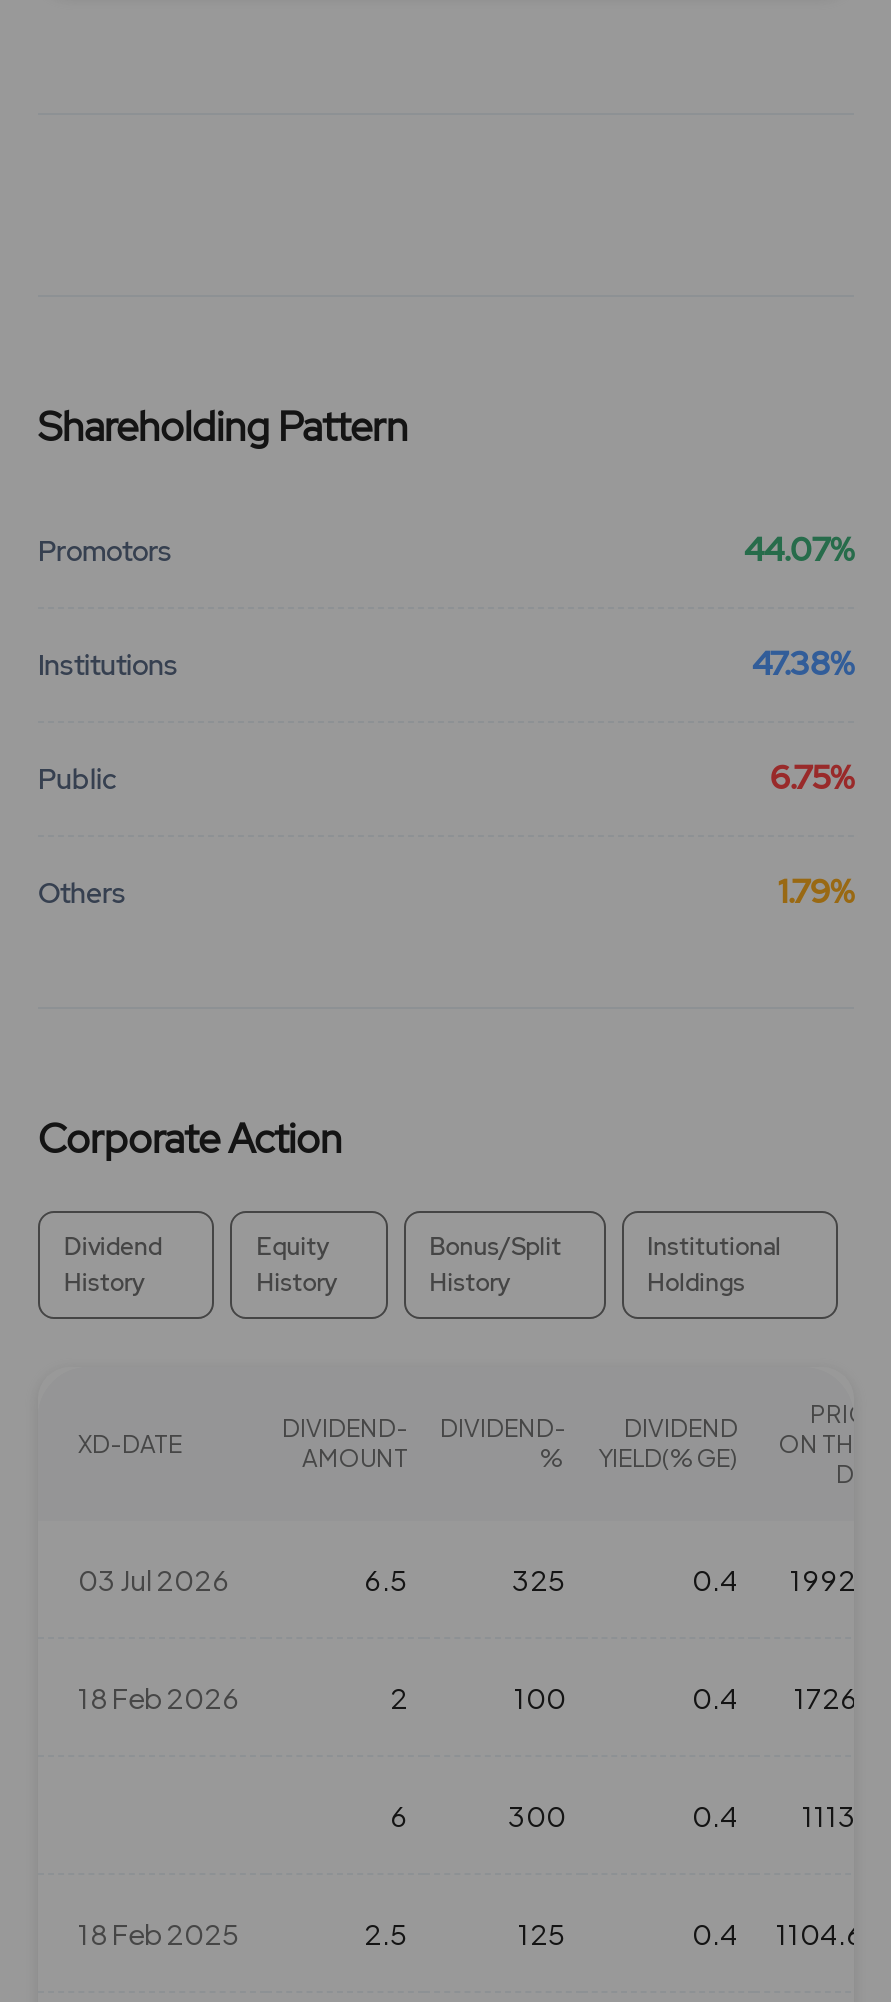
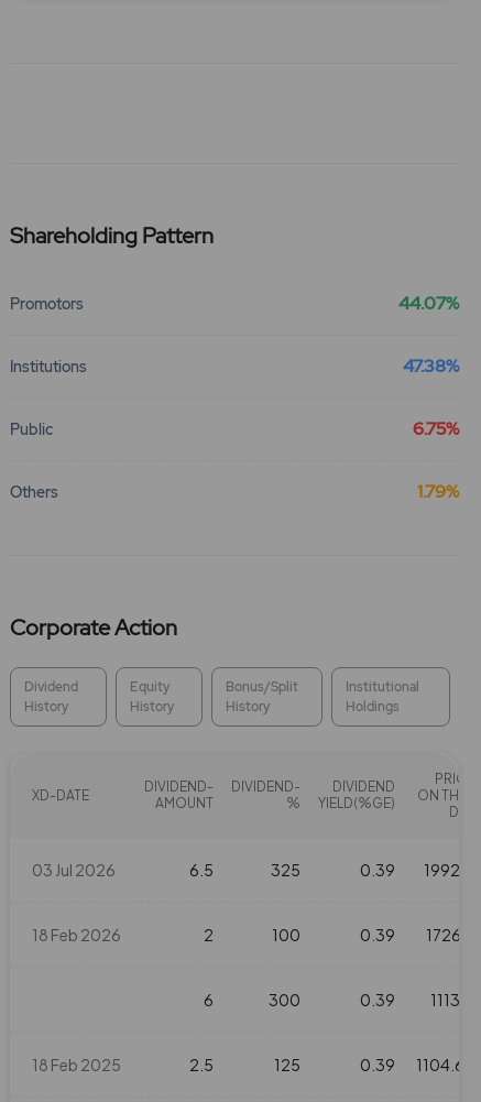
- 0.4
+ 0.39

- 0.4
+ 0.39

- 0.4
+ 0.39

- 0.4
+ 0.39
